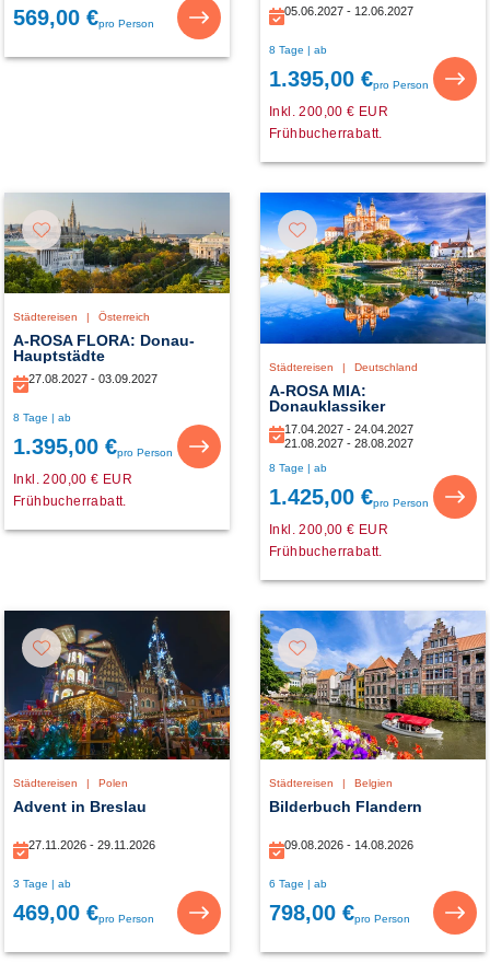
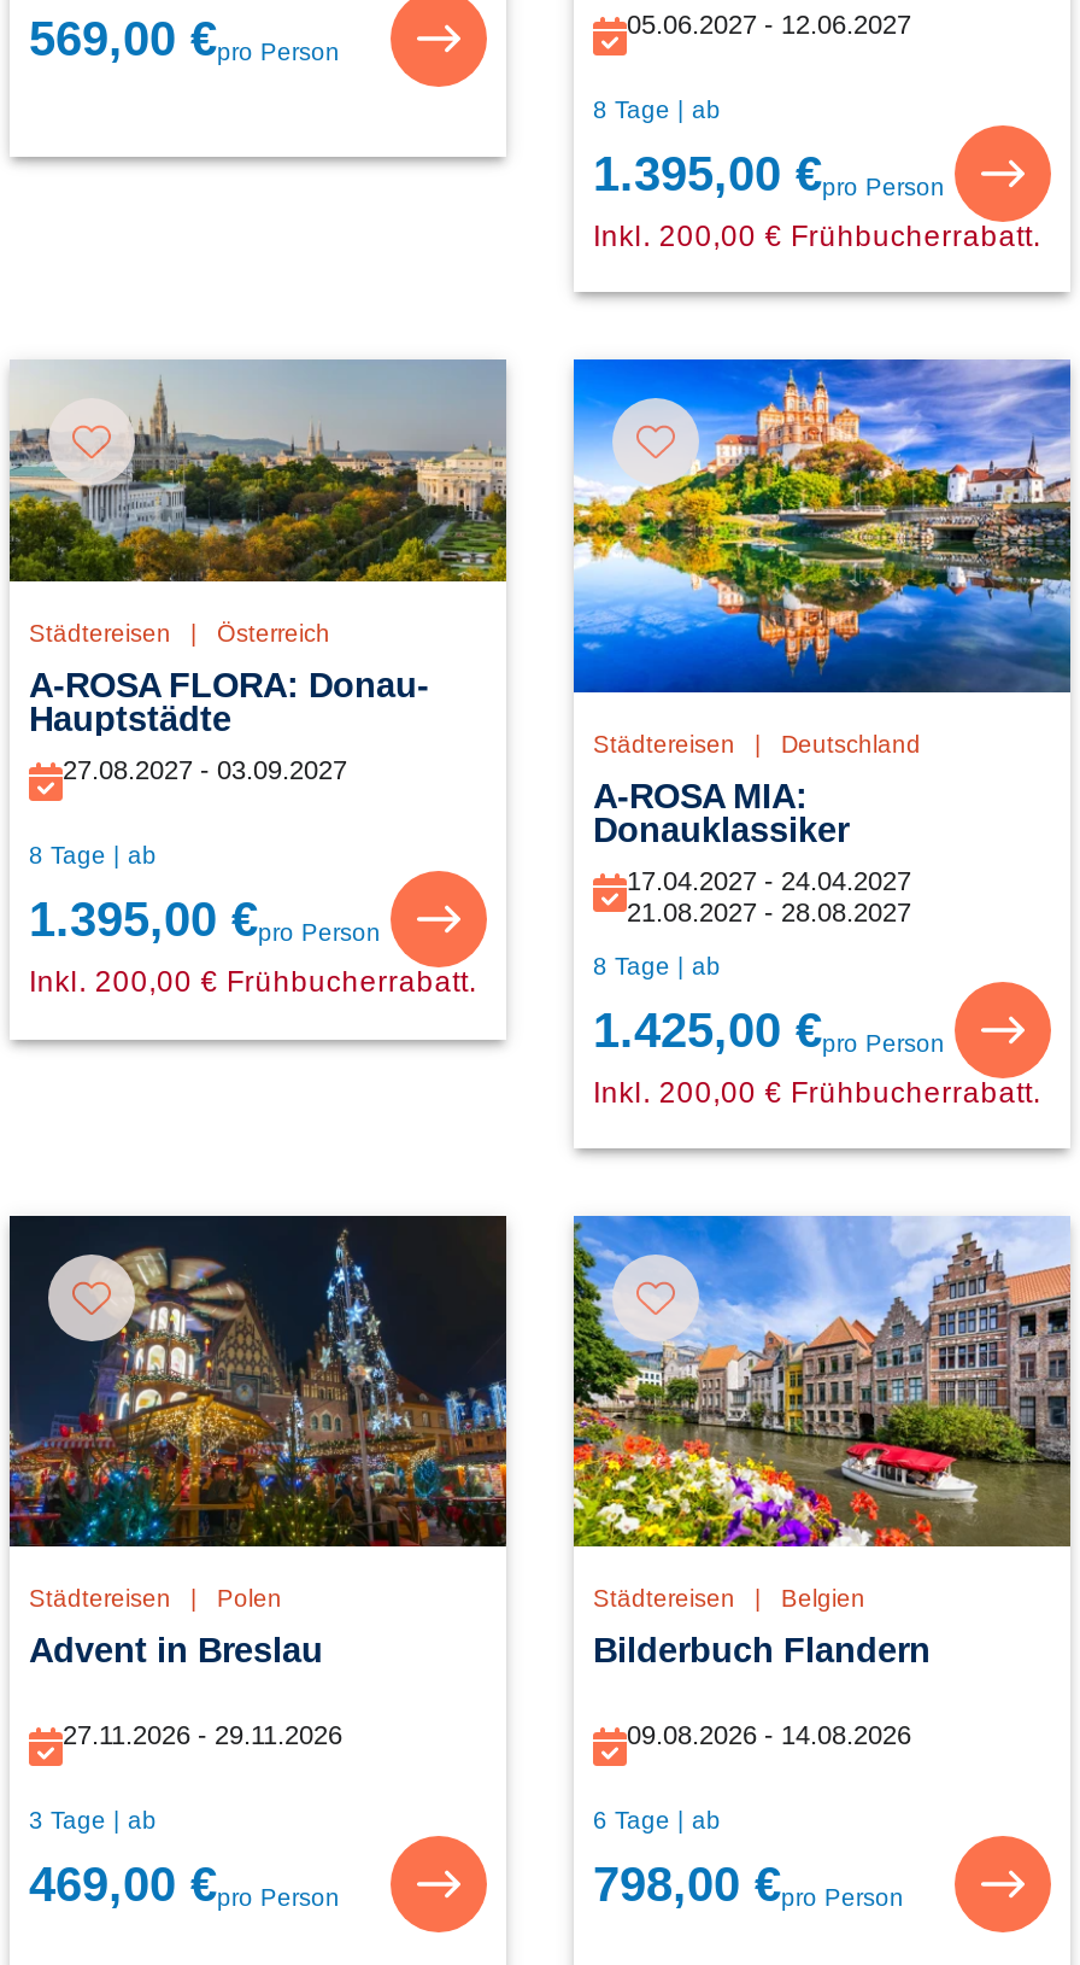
- Inkl. 200,00 € EUR
- Frühbucherrabatt.
+ Inkl. 200,00 € Frühbucherrabatt.

- Inkl. 200,00 € EUR
- Frühbucherrabatt.
+ Inkl. 200,00 € Frühbucherrabatt.

- Inkl. 200,00 € EUR
- Frühbucherrabatt.
+ Inkl. 200,00 € Frühbucherrabatt.
